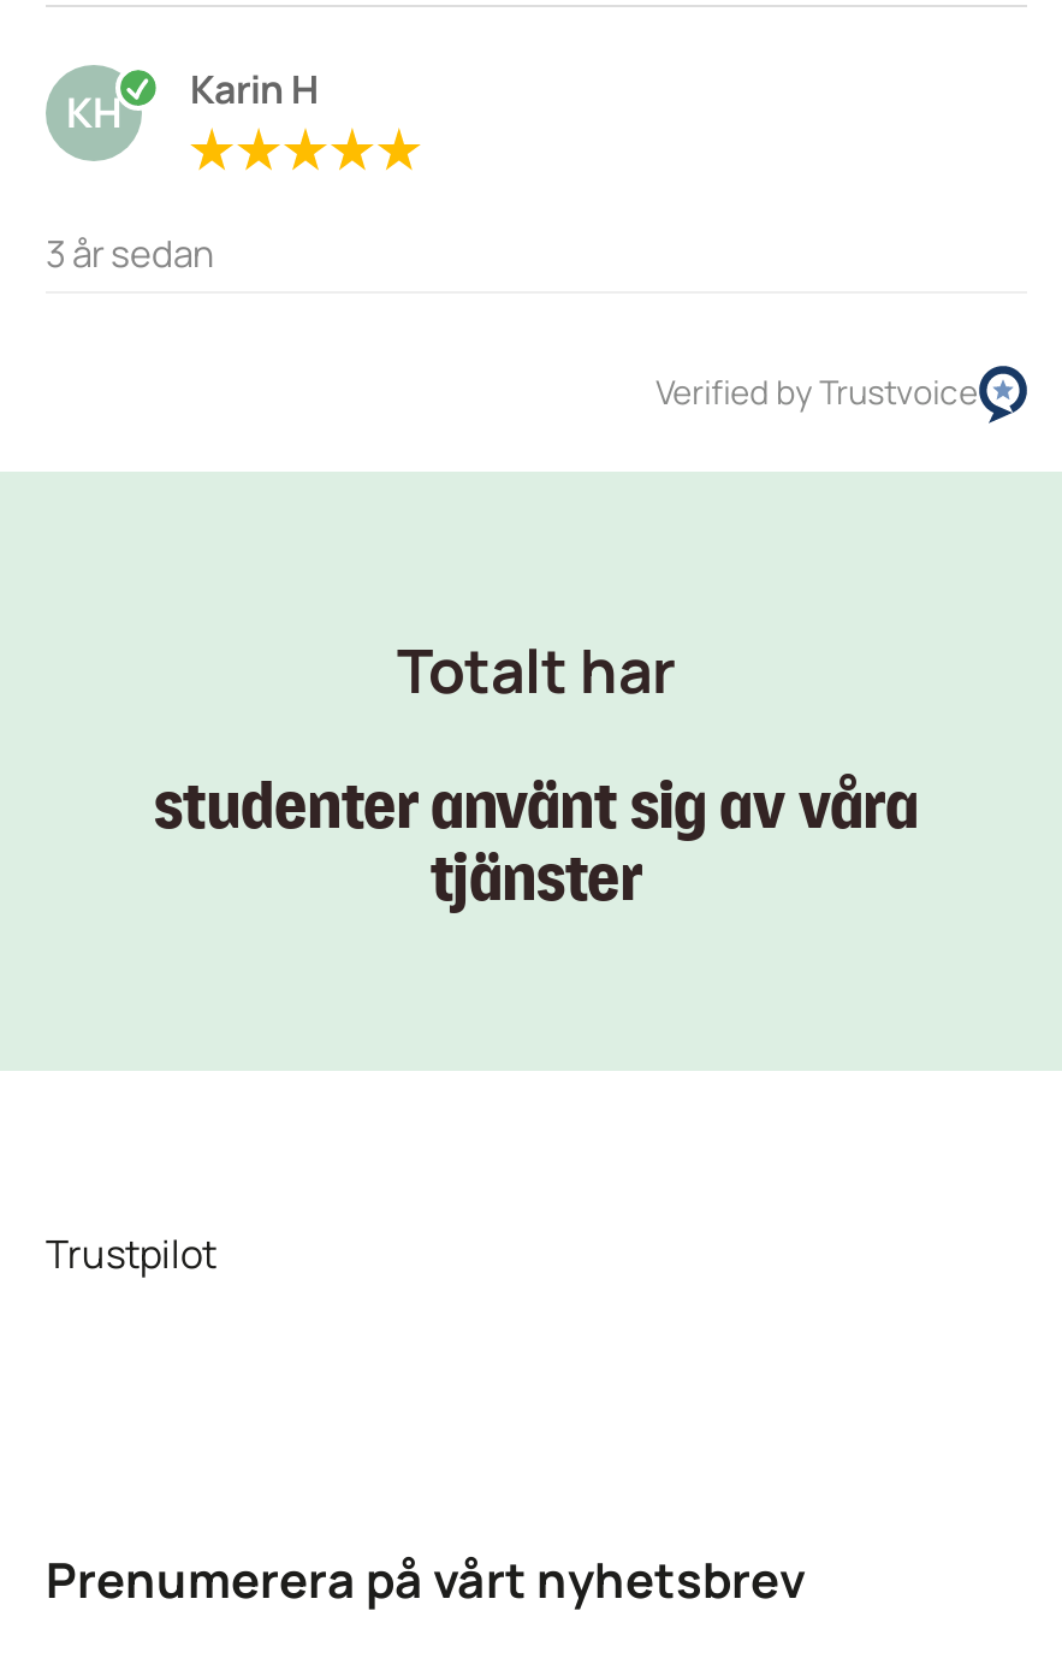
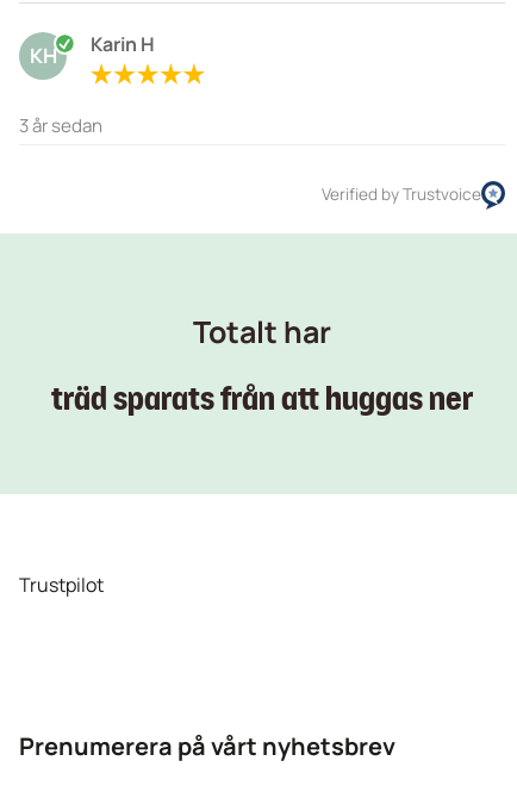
- studenter använt sig av våra
- tjänster
+ träd sparats från att huggas ner
